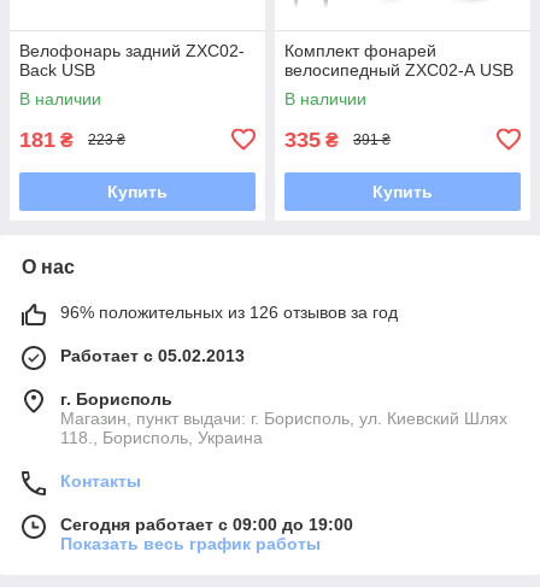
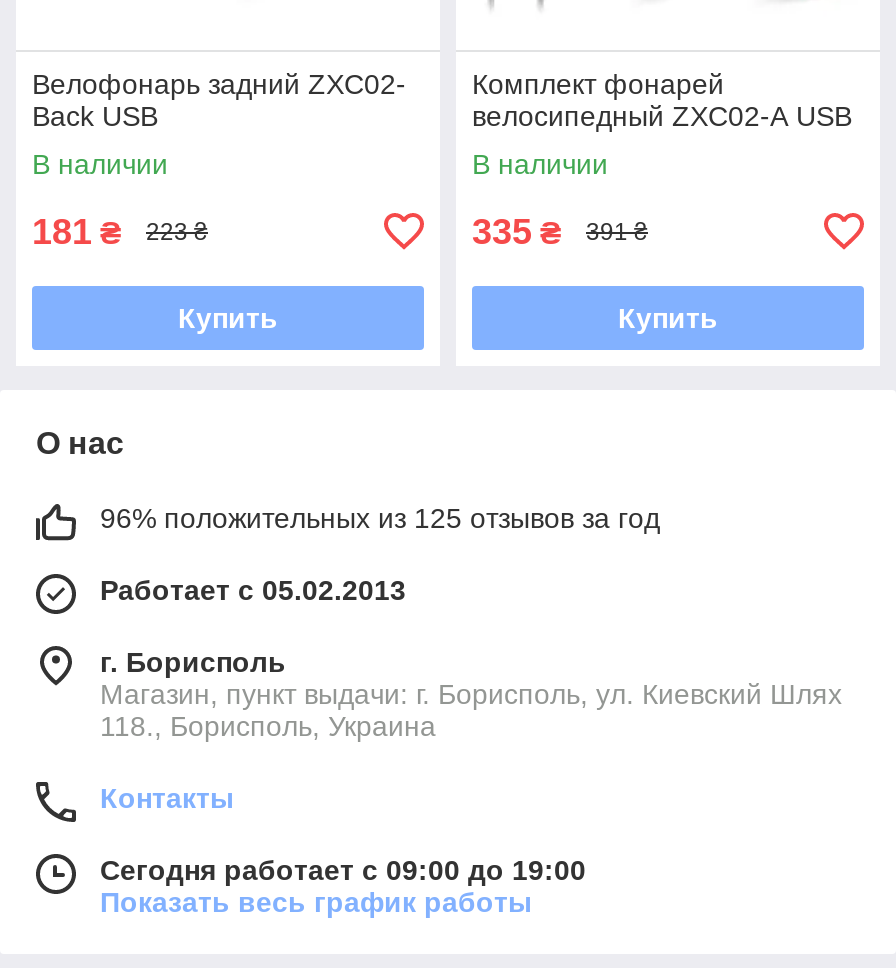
- 96% положительных из 126 отзывов за год
+ 96% положительных из 125 отзывов за год
